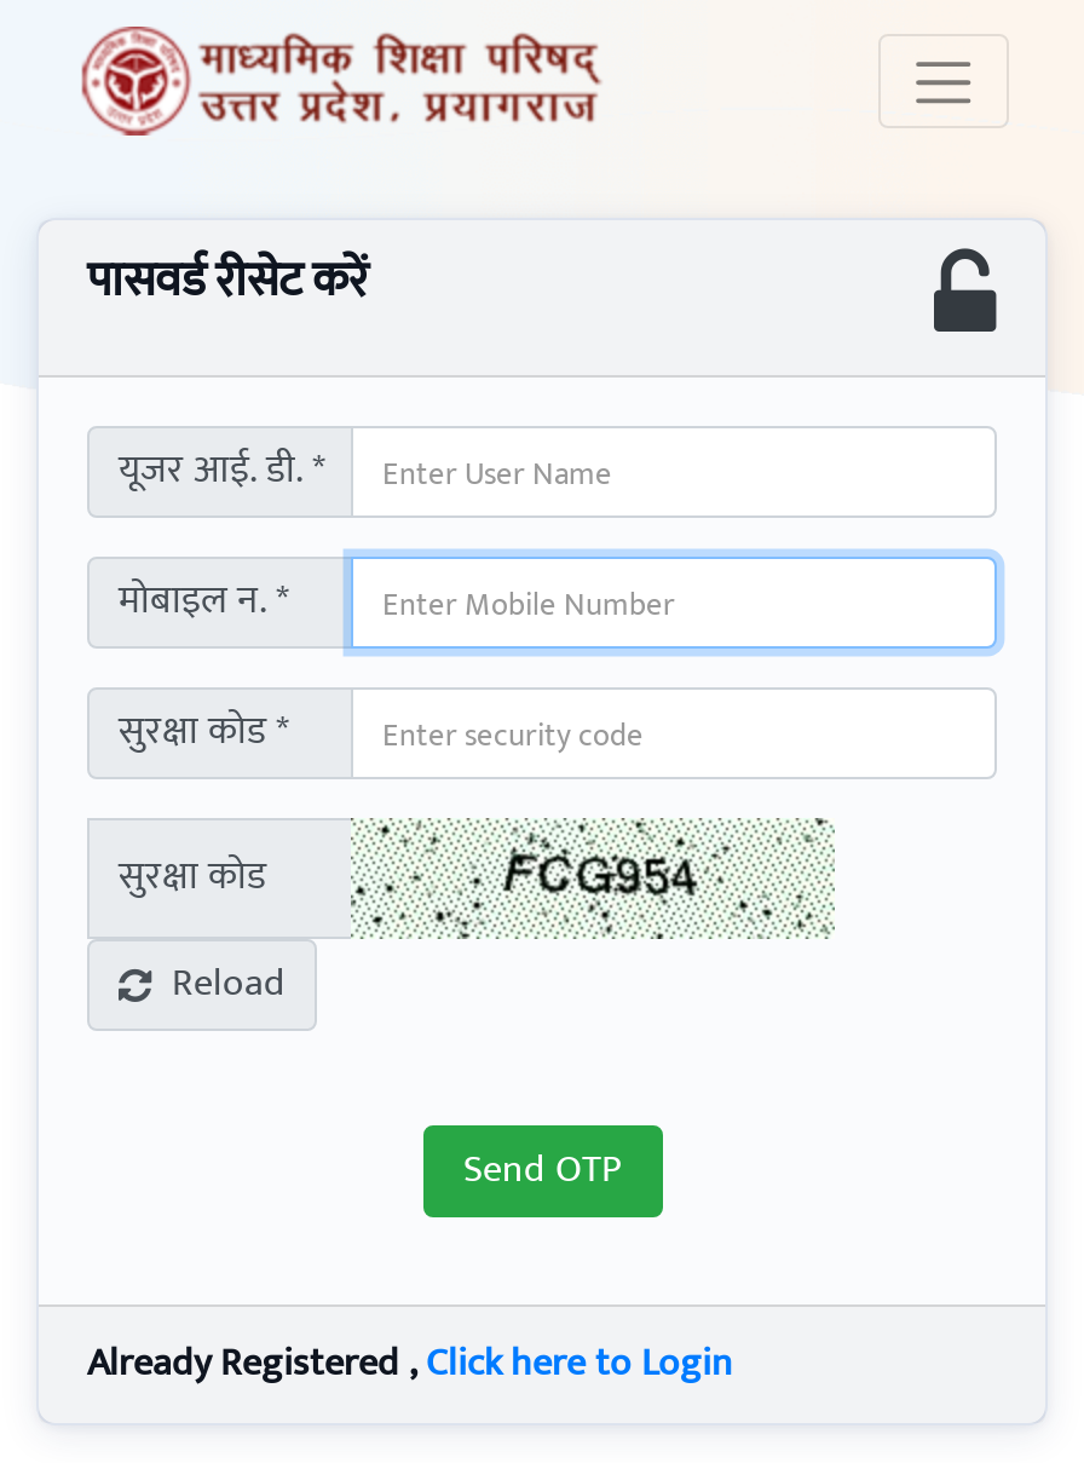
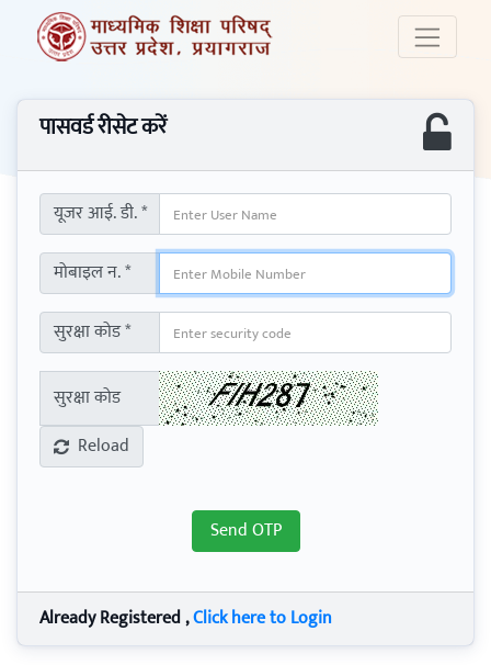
- [image]
+ [image]
